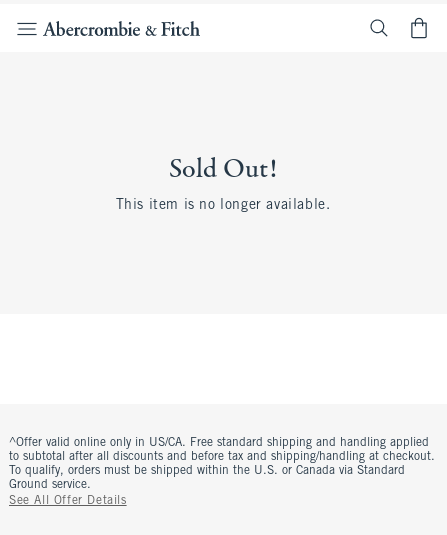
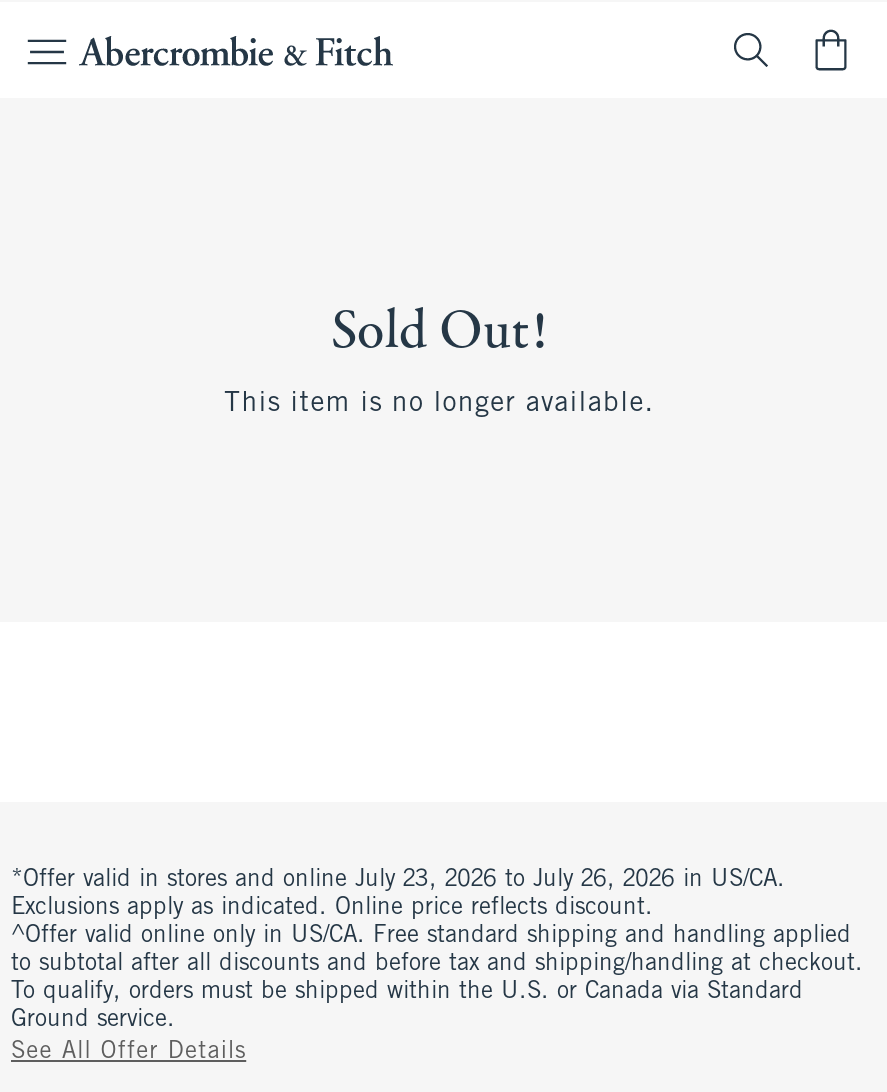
+ *Offer valid in stores and online July 23, 2026 to July 26, 2026 in US/CA.
+ Exclusions apply as indicated. Online price reflects discount.
